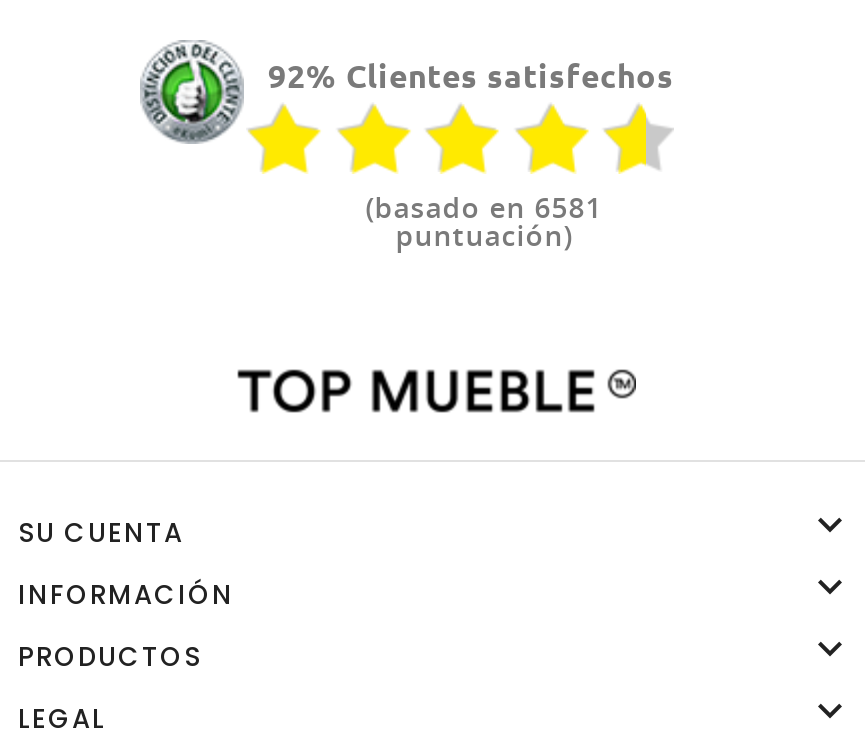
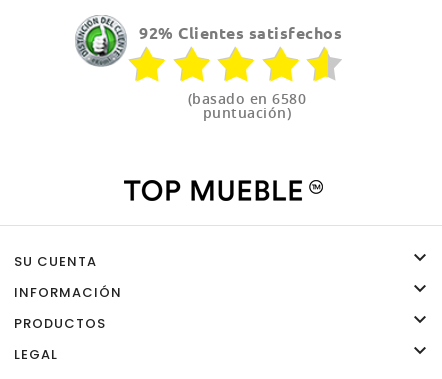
- (basado en 6581
+ (basado en 6580
